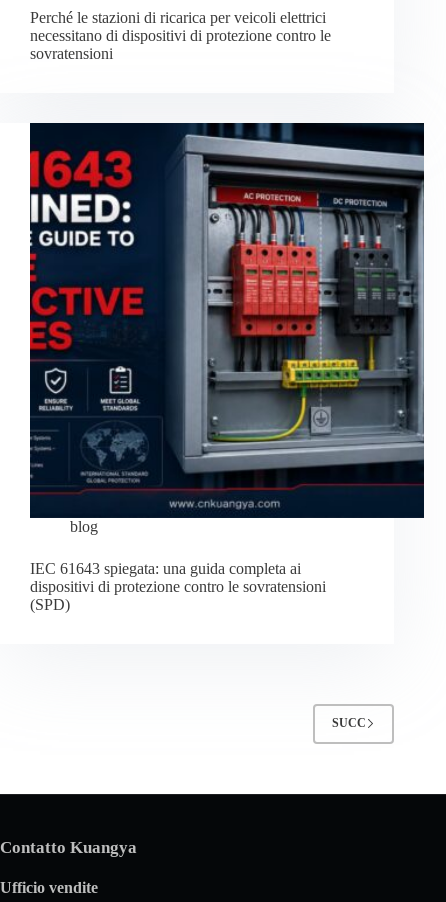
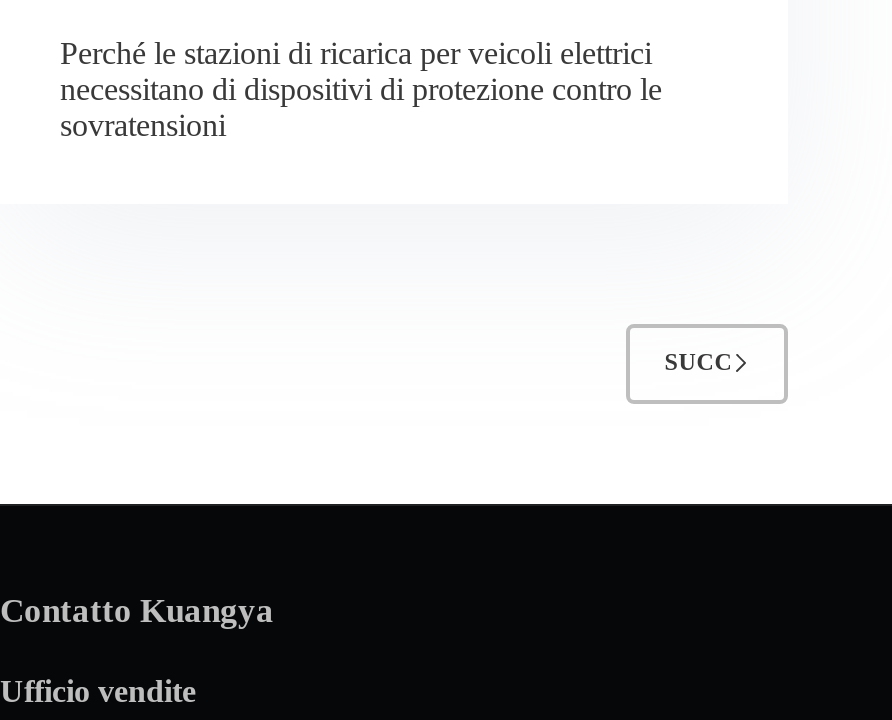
- [image]
- blog
- IEC 61643 spiegata: una guida completa ai
- dispositivi di protezione contro le sovratensioni
- (SPD)
